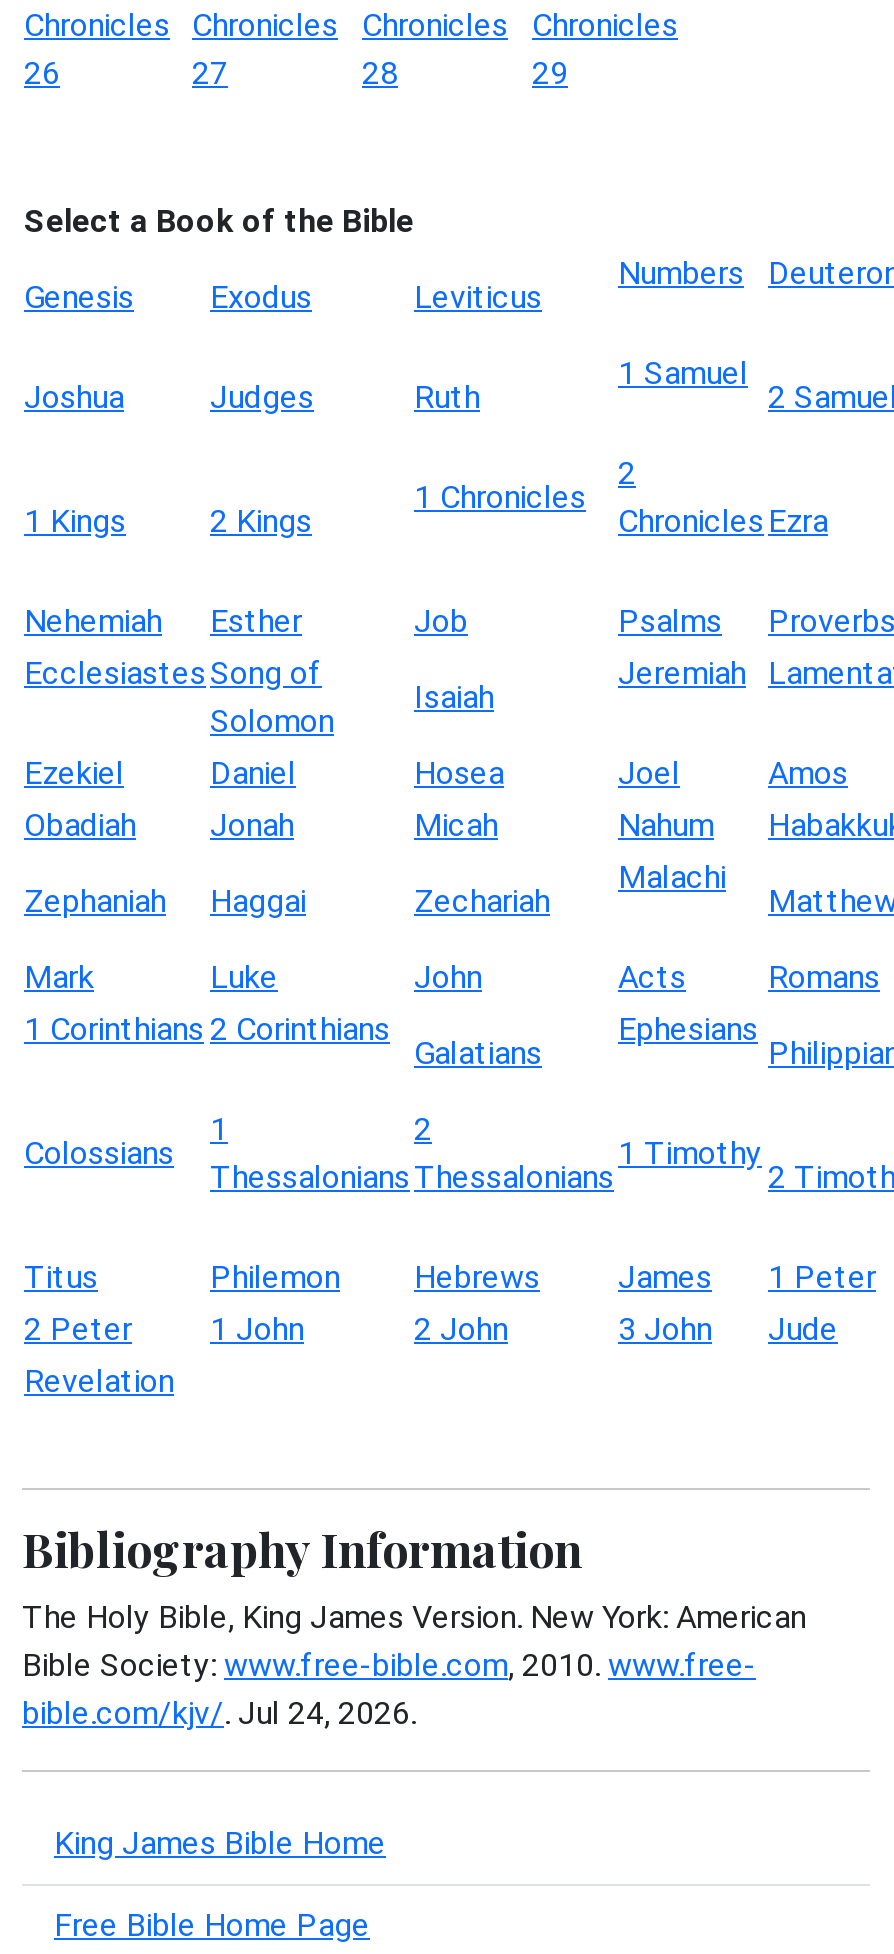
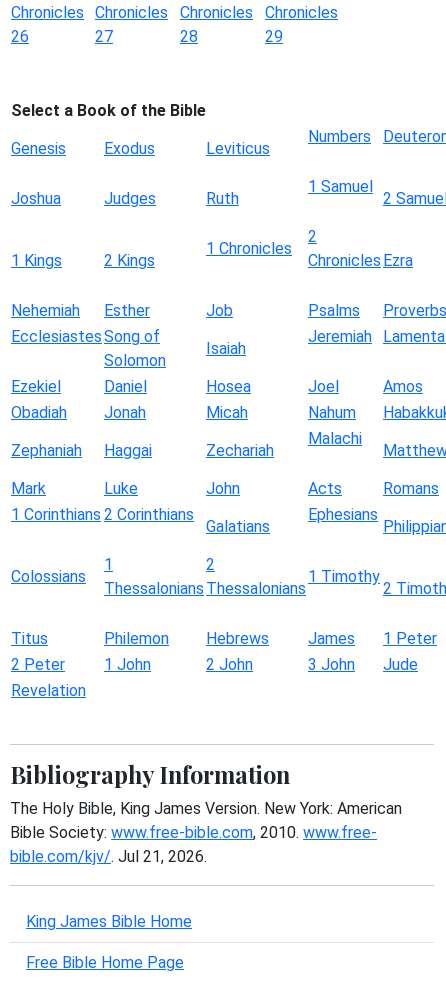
- bible.com/kjv/. Jul 24, 2026.
+ bible.com/kjv/. Jul 21, 2026.
